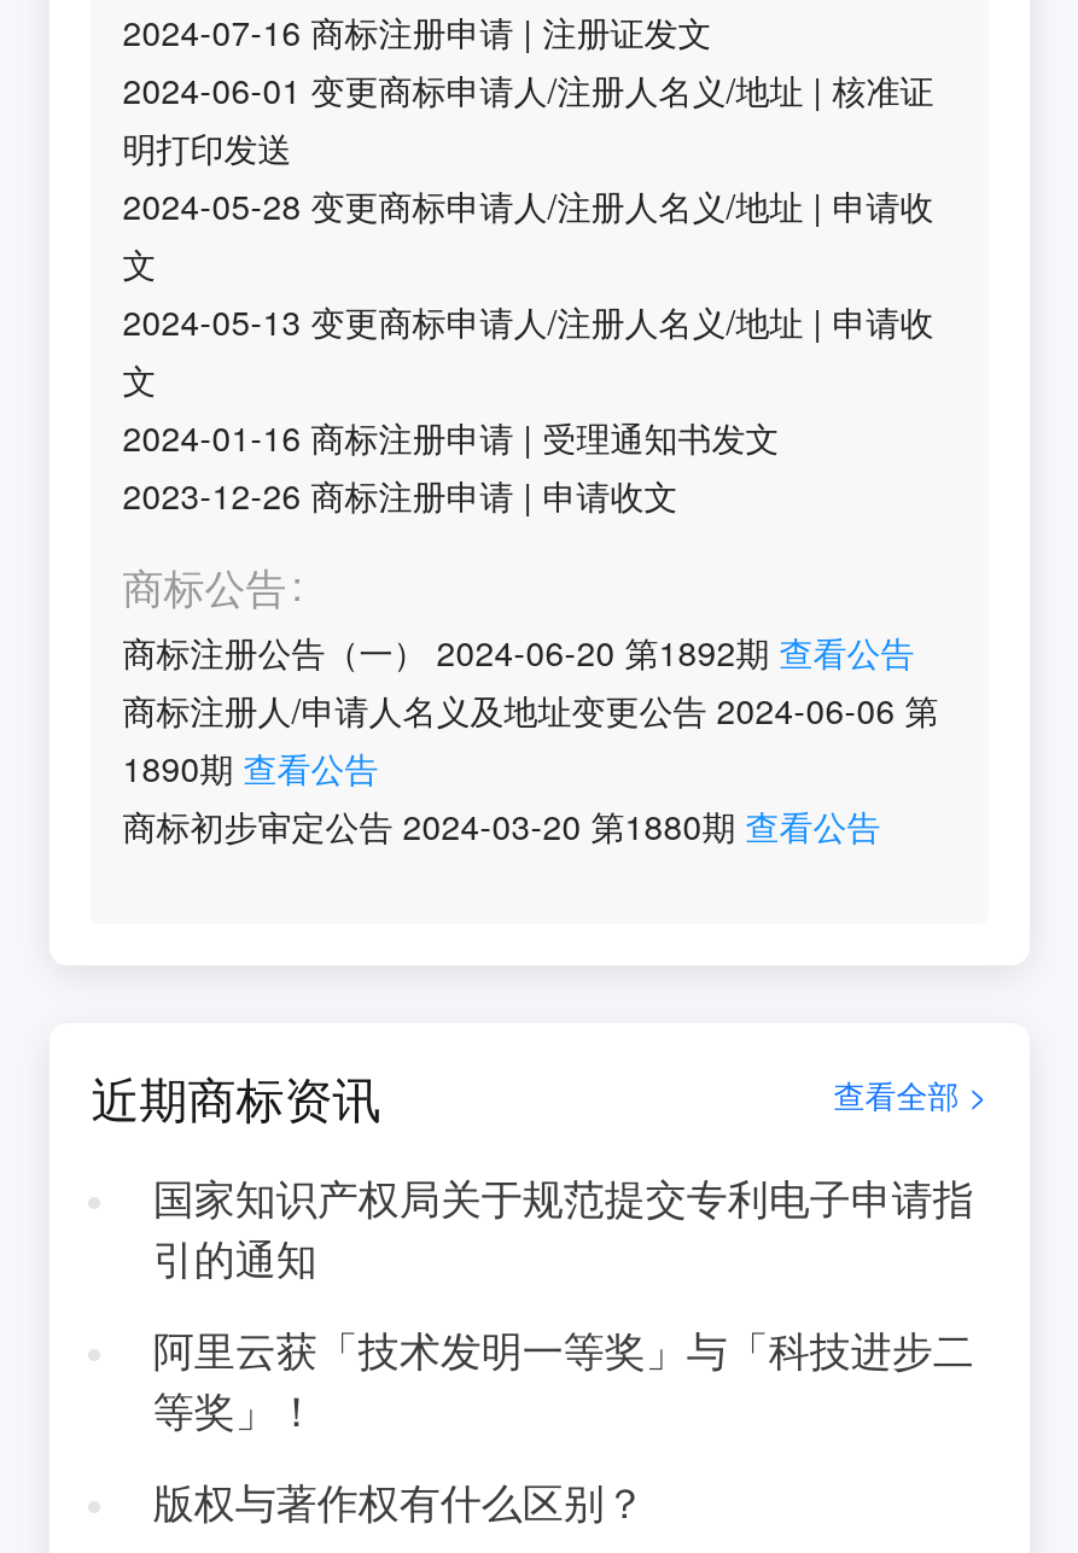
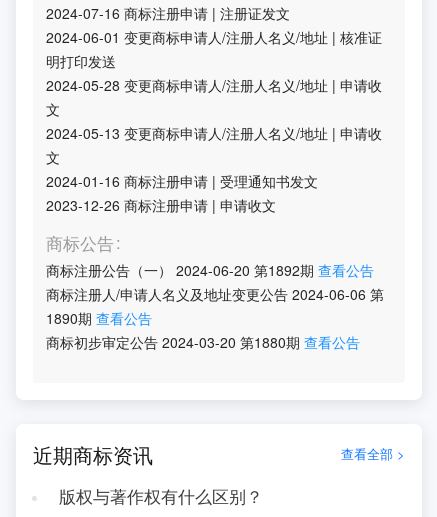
- 国家知识产权局关于规范提交专利电子申请指
- 引的通知
- 阿里云获「技术发明一等奖」与「科技进步二
- 等奖」！
